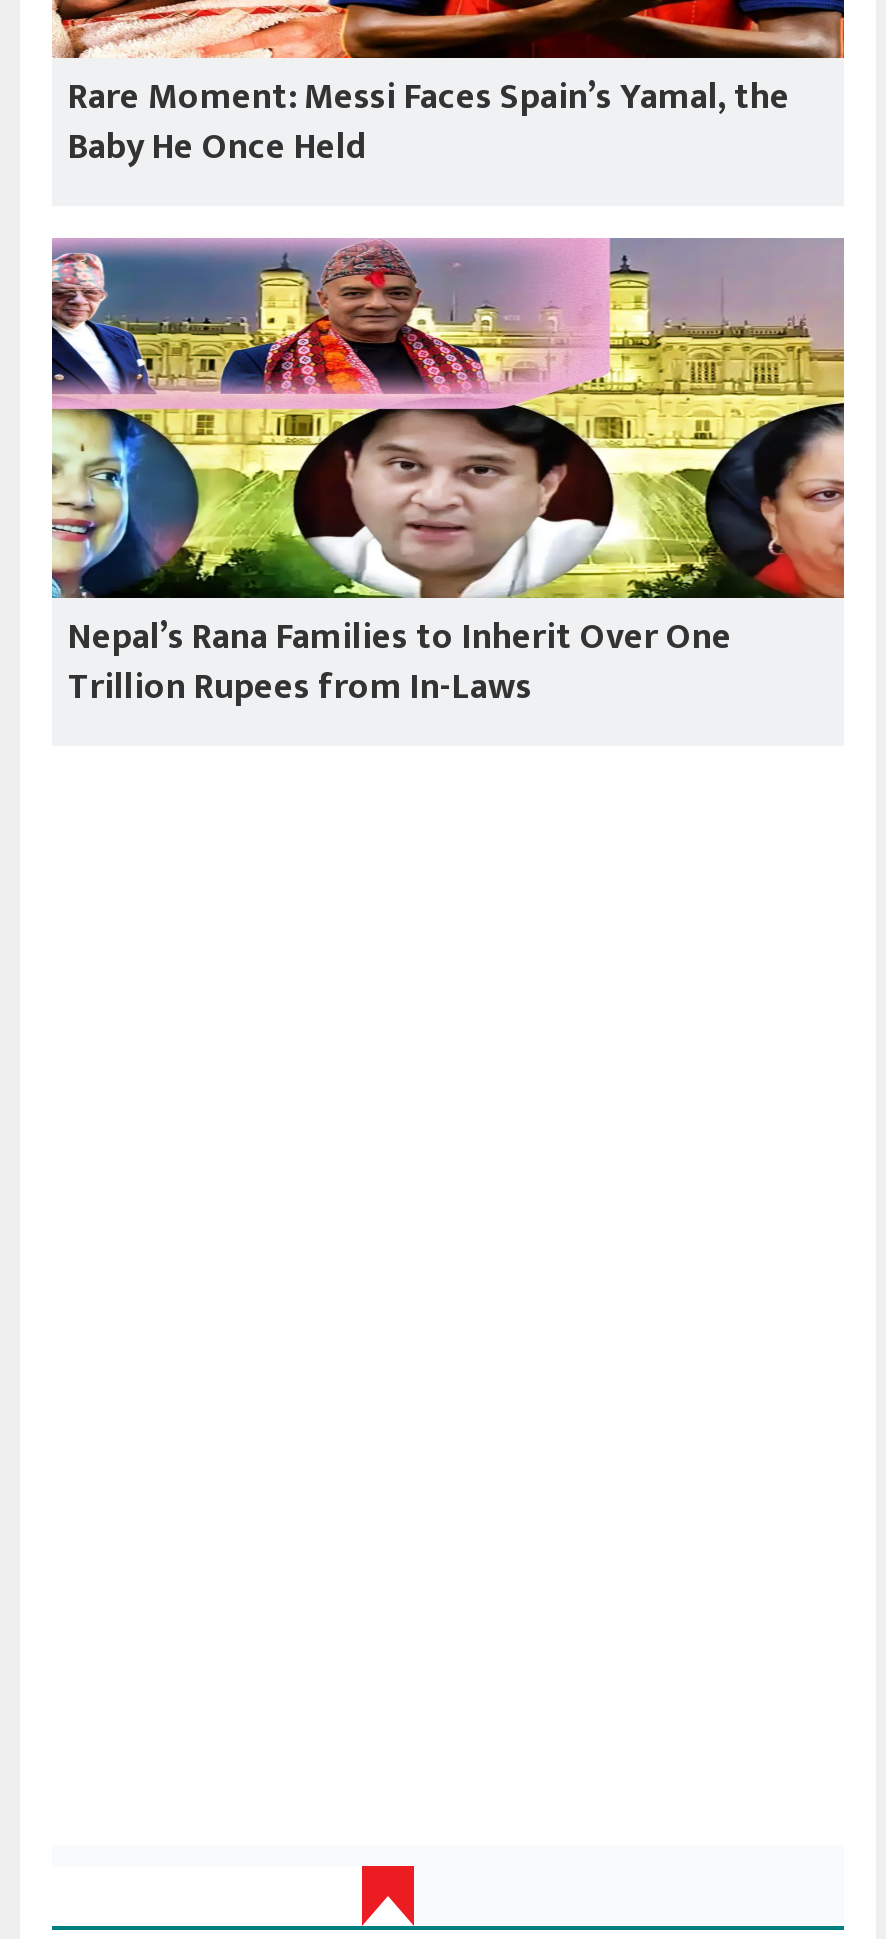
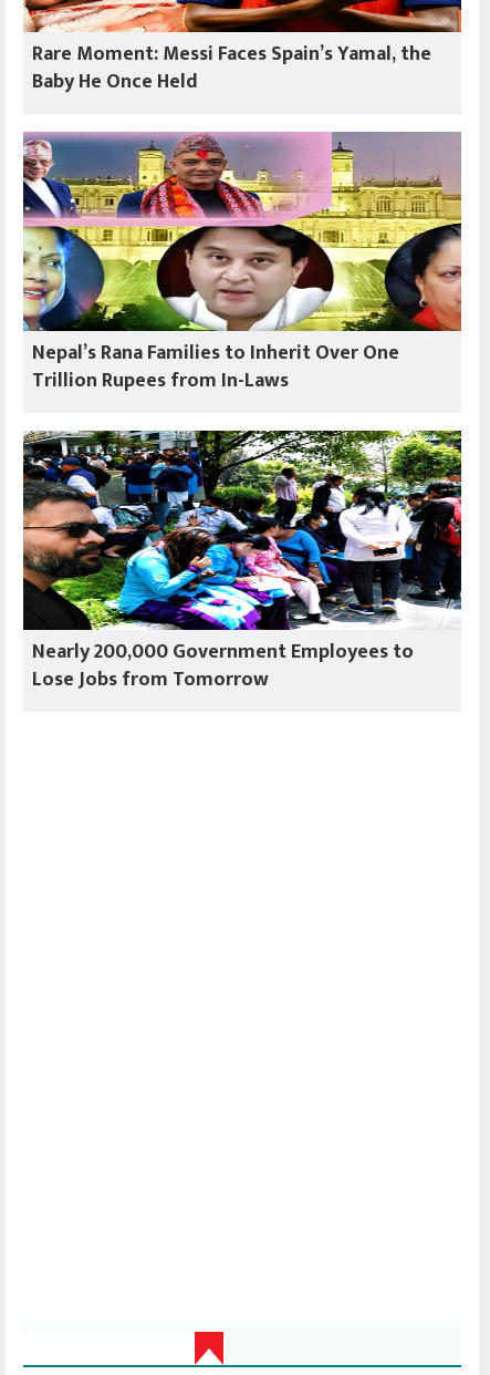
+ [image]
+ Nearly 200,000 Government Employees to
+ Lose Jobs from Tomorrow
